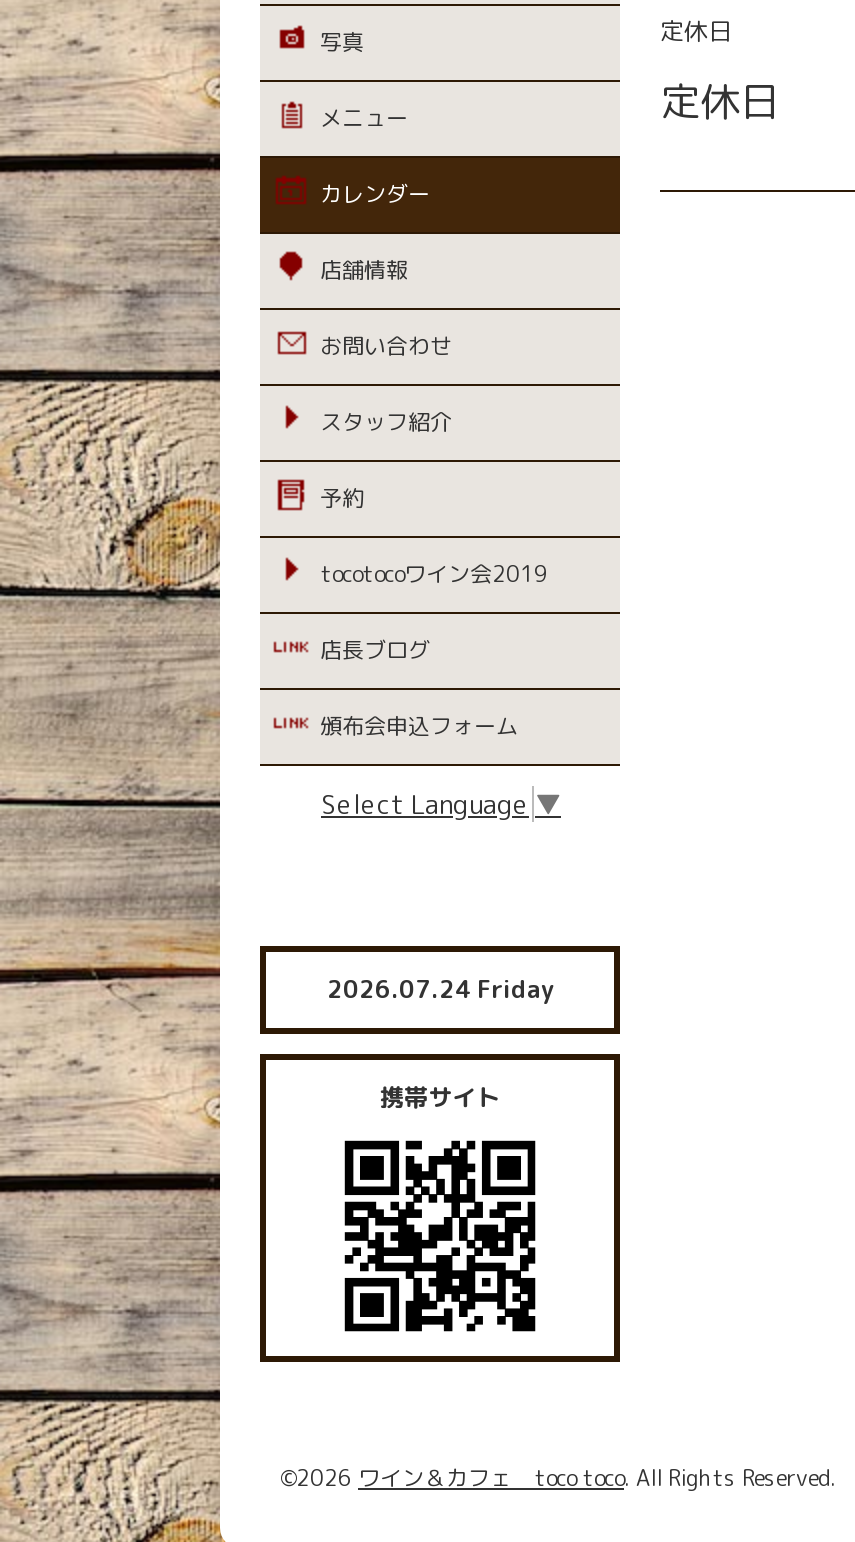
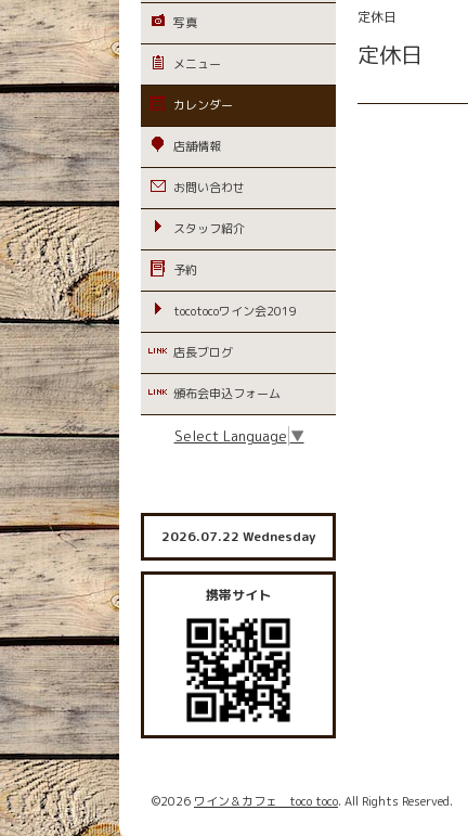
- 2026.07.24 Friday
+ 2026.07.22 Wednesday
